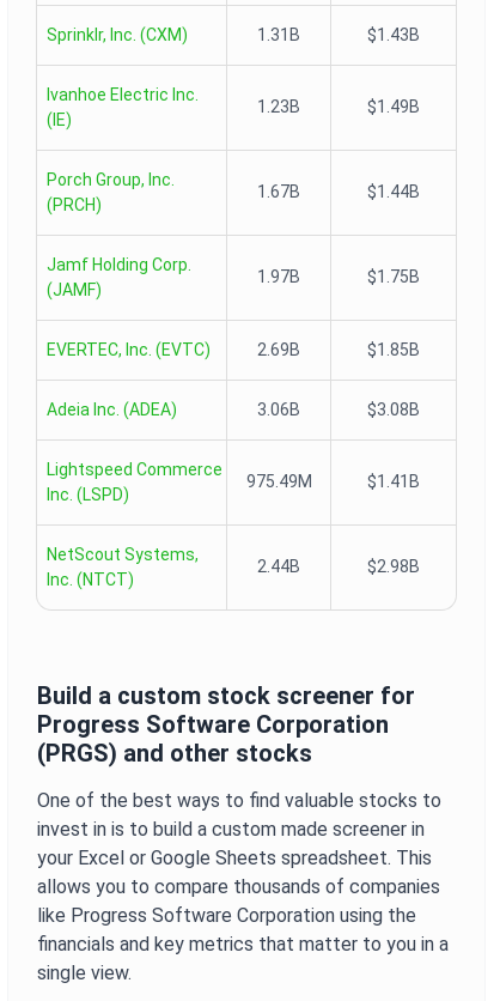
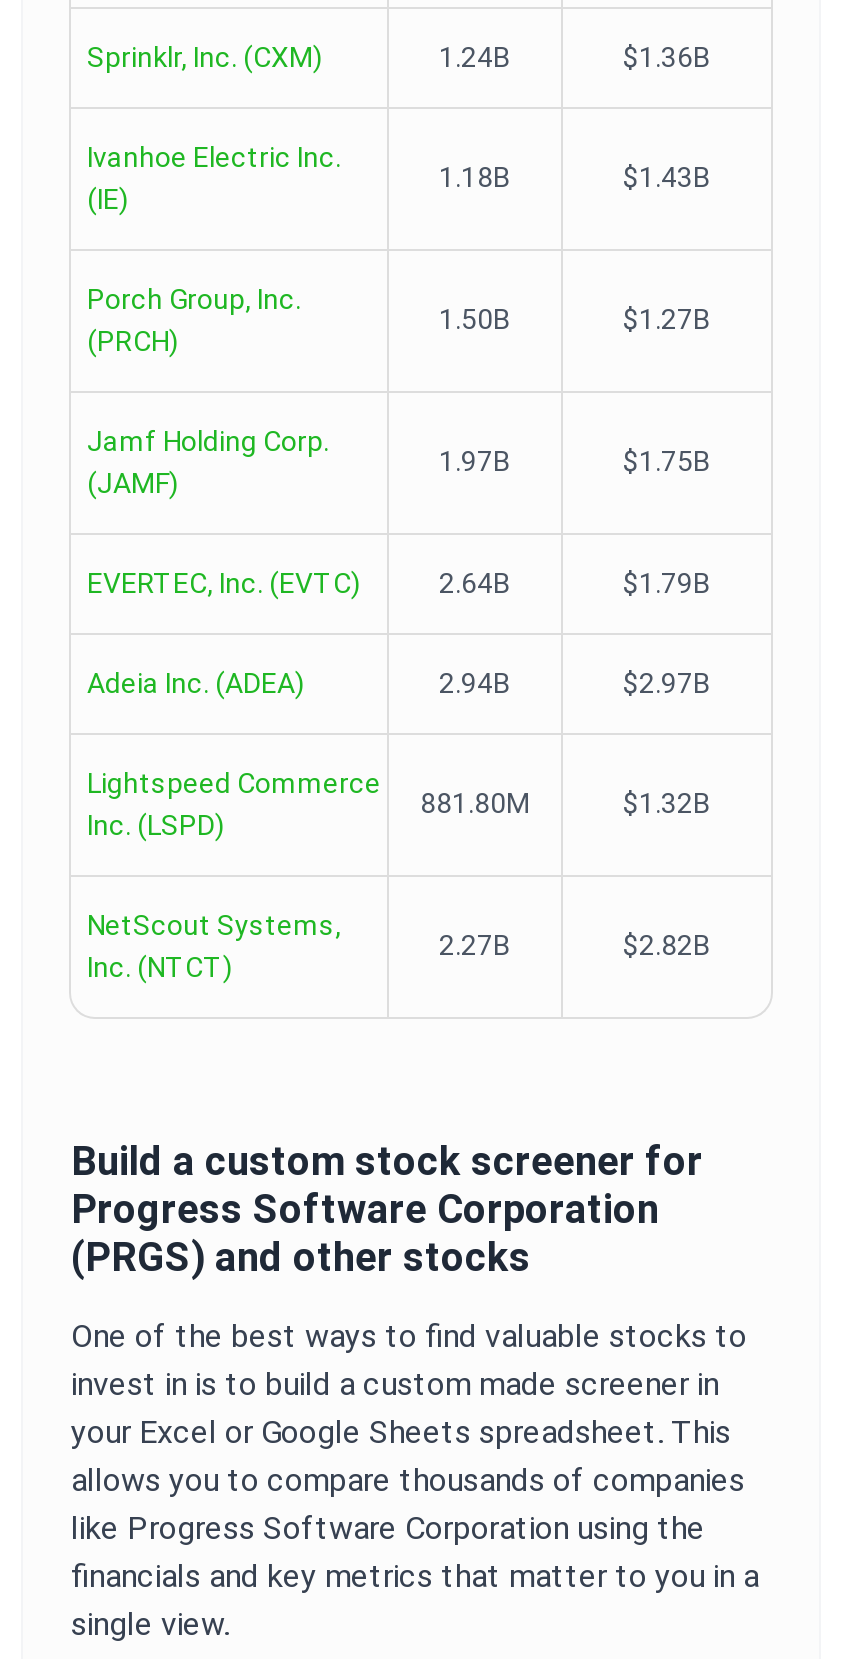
- 1.31B
- $1.43B
+ 1.24B
+ $1.36B

- 1.23B
- $1.49B
+ 1.18B
+ $1.43B

- 1.67B
- $1.44B
+ 1.50B
+ $1.27B

- 2.69B
- $1.85B
+ 2.64B
+ $1.79B

- 3.06B
- $3.08B
+ 2.94B
+ $2.97B

- 975.49M
- $1.41B
+ 881.80M
+ $1.32B

- 2.44B
- $2.98B
+ 2.27B
+ $2.82B
